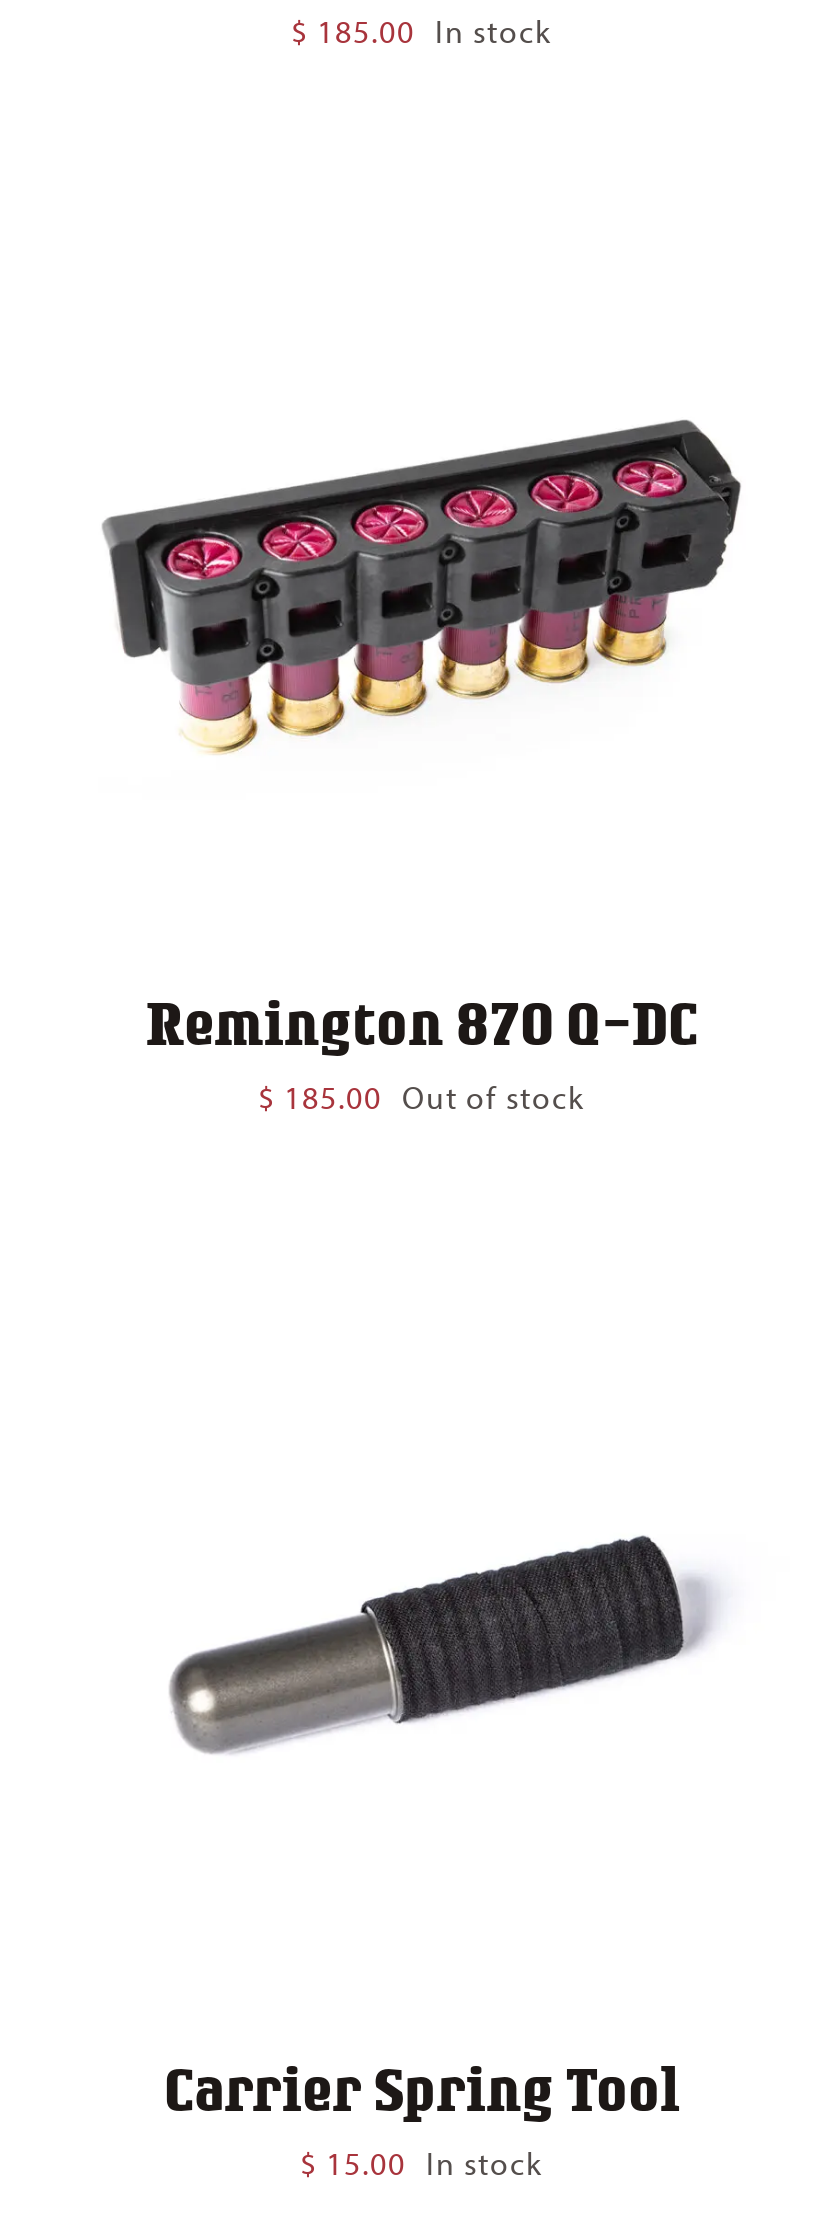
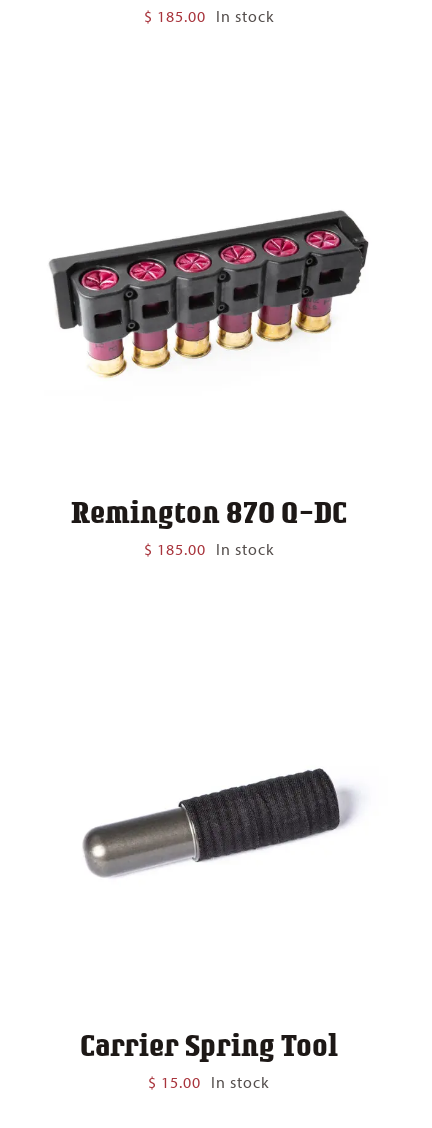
- $185.00 Out of stock
+ $185.00 In stock
